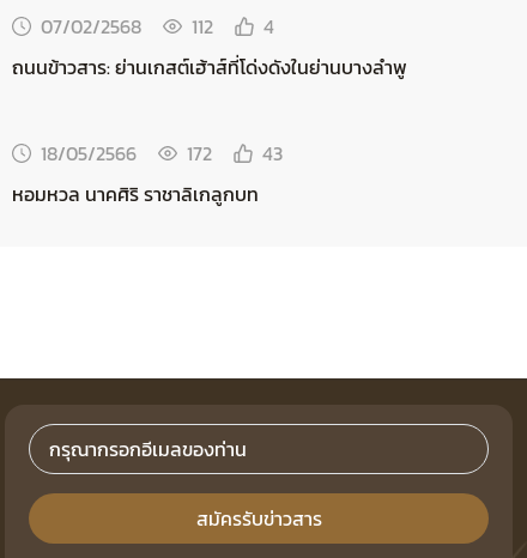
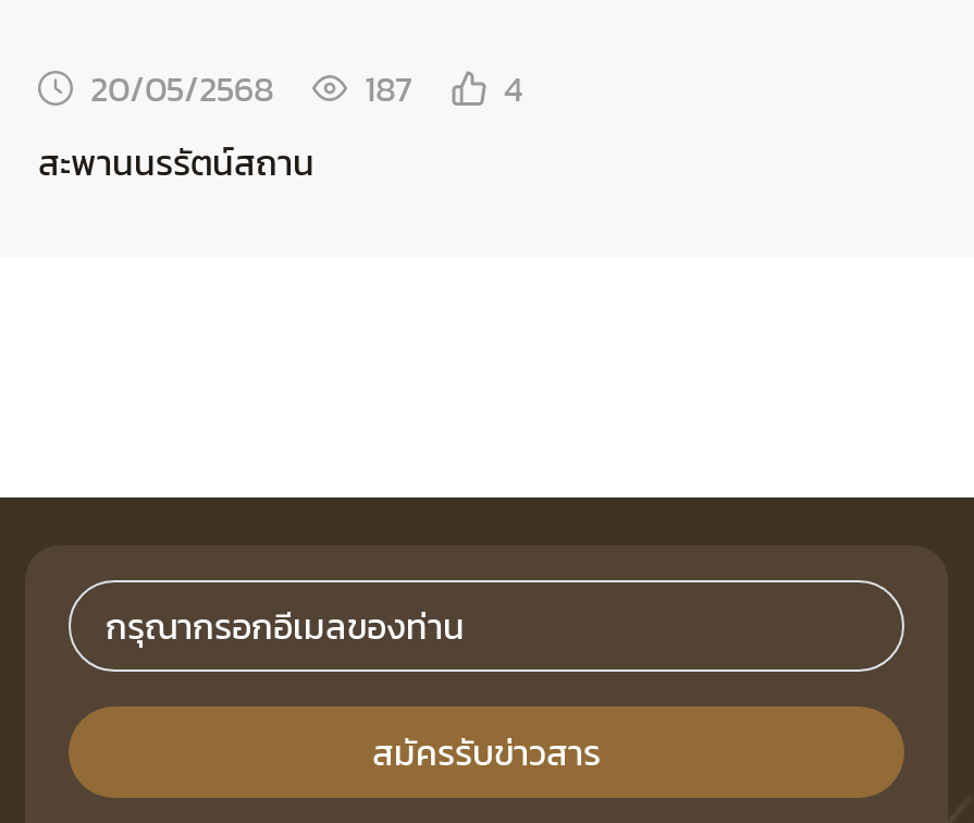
- 07/02/2568
- 112
+ 20/05/2568
+ 187

- ถนนข้าวสาร: ย่านเกสต์เฮ้าส์ที่โด่งดังในย่านบางลำพู
- 18/05/2566
- 172
- 43
- หอมหวล นาคศิริ ราชาลิเกลูกบท
+ สะพานนรรัตน์สถาน
